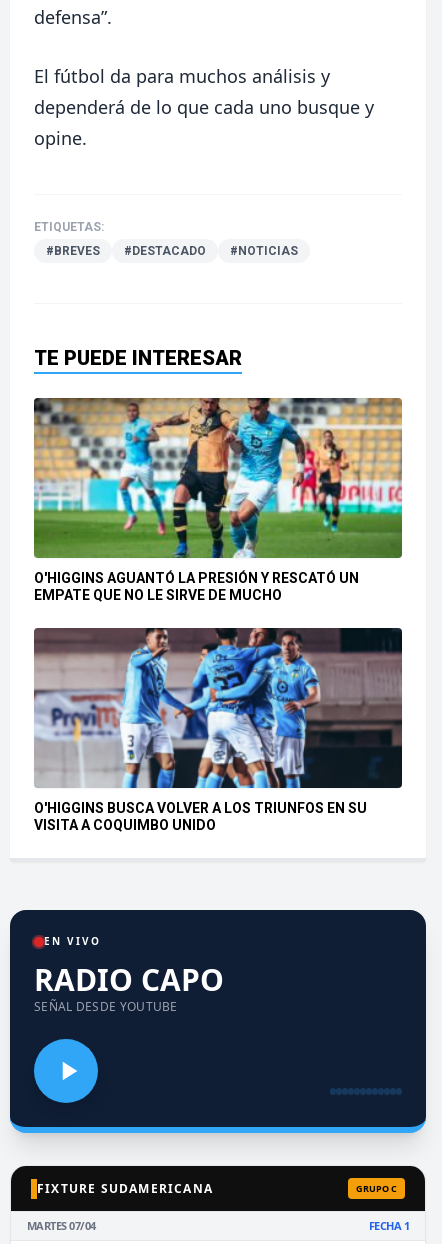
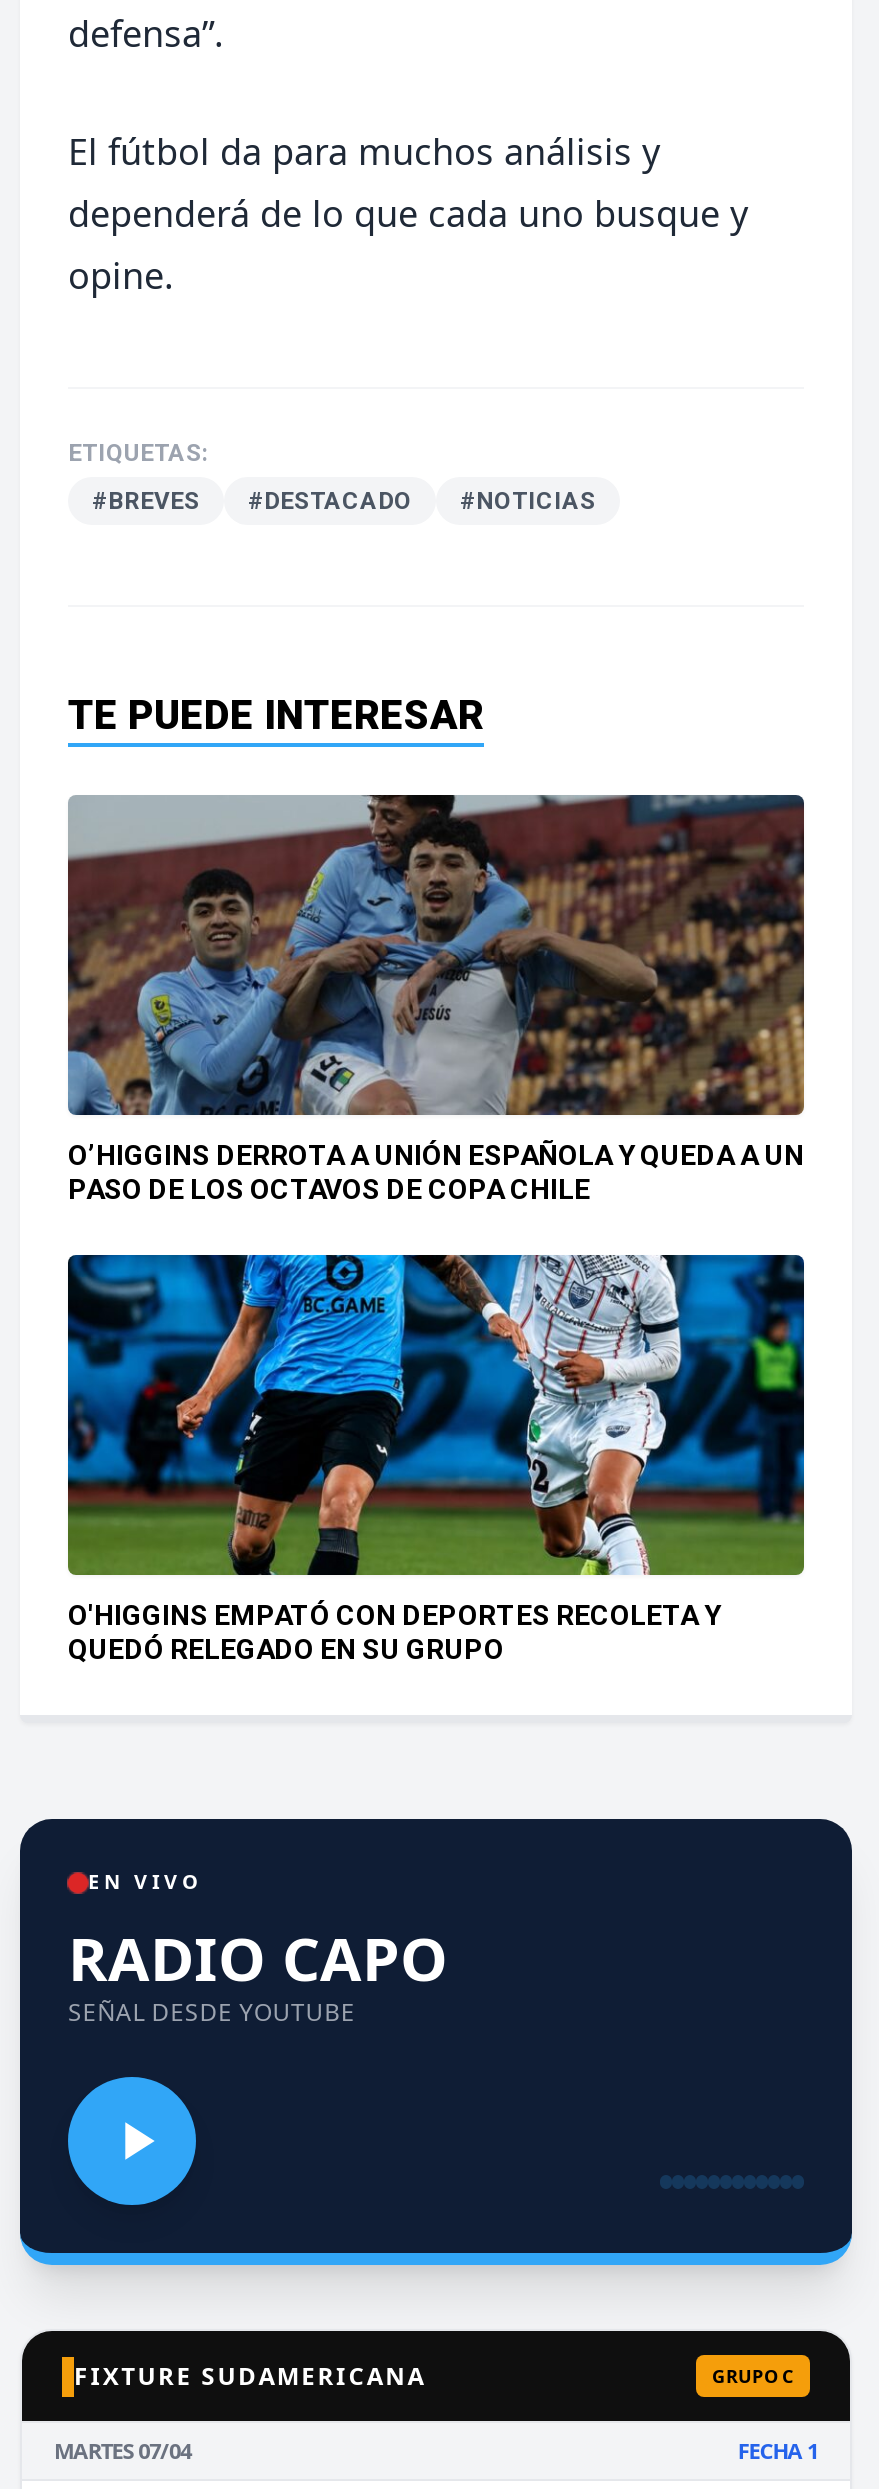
- [image]
- O'HIGGINS AGUANTÓ LA PRESIÓN Y RESCATÓ UN
- EMPATE QUE NO LE SIRVE DE MUCHO
+ [image]
+ O’HIGGINS DERROTA A UNIÓN ESPAÑOLA Y QUEDA A UN
+ PASO DE LOS OCTAVOS DE COPA CHILE

- [image]
- O'HIGGINS BUSCA VOLVER A LOS TRIUNFOS EN SU
- VISITA A COQUIMBO UNIDO
+ [image]
+ O'HIGGINS EMPATÓ CON DEPORTES RECOLETA Y
+ QUEDÓ RELEGADO EN SU GRUPO
